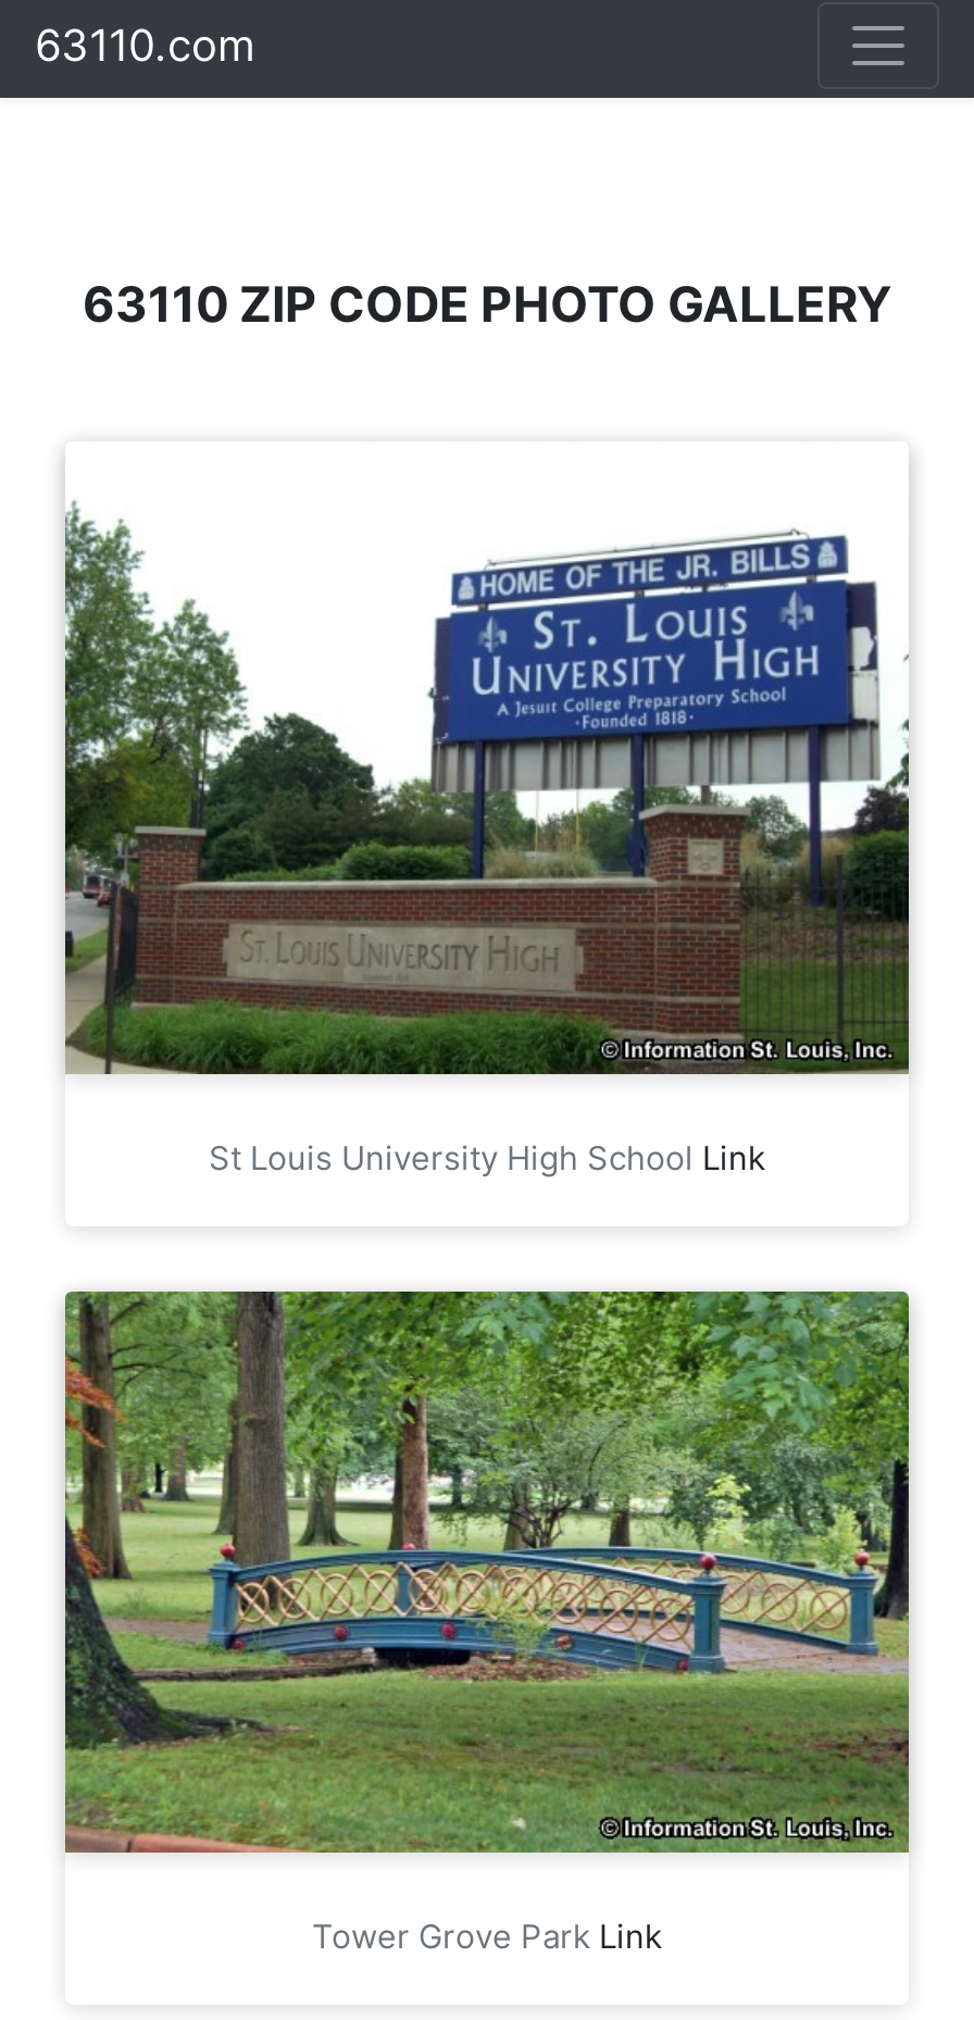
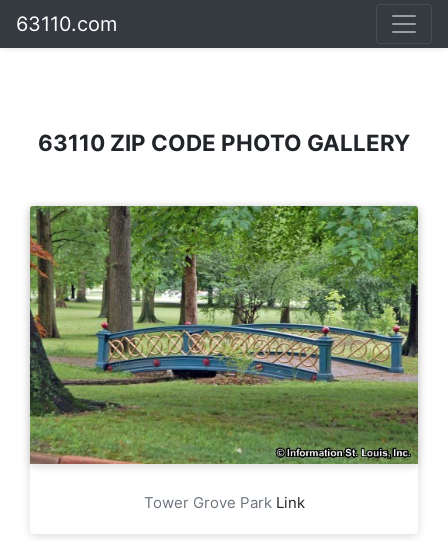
- [image]
- St Louis University High School Link
